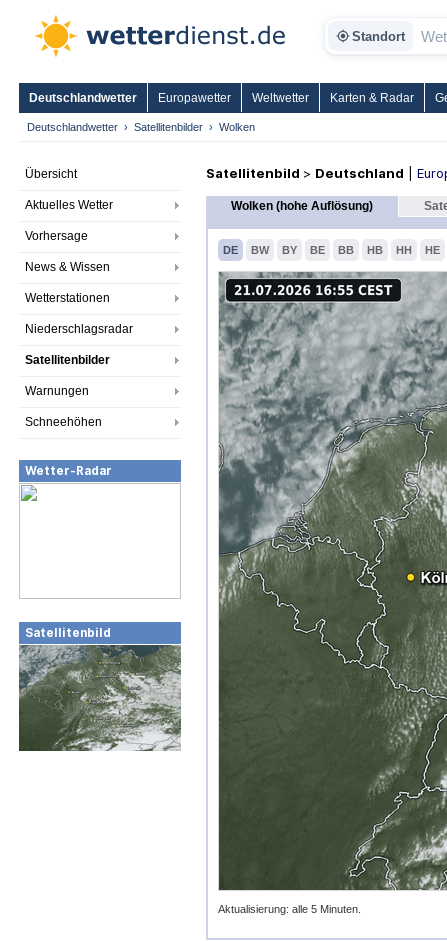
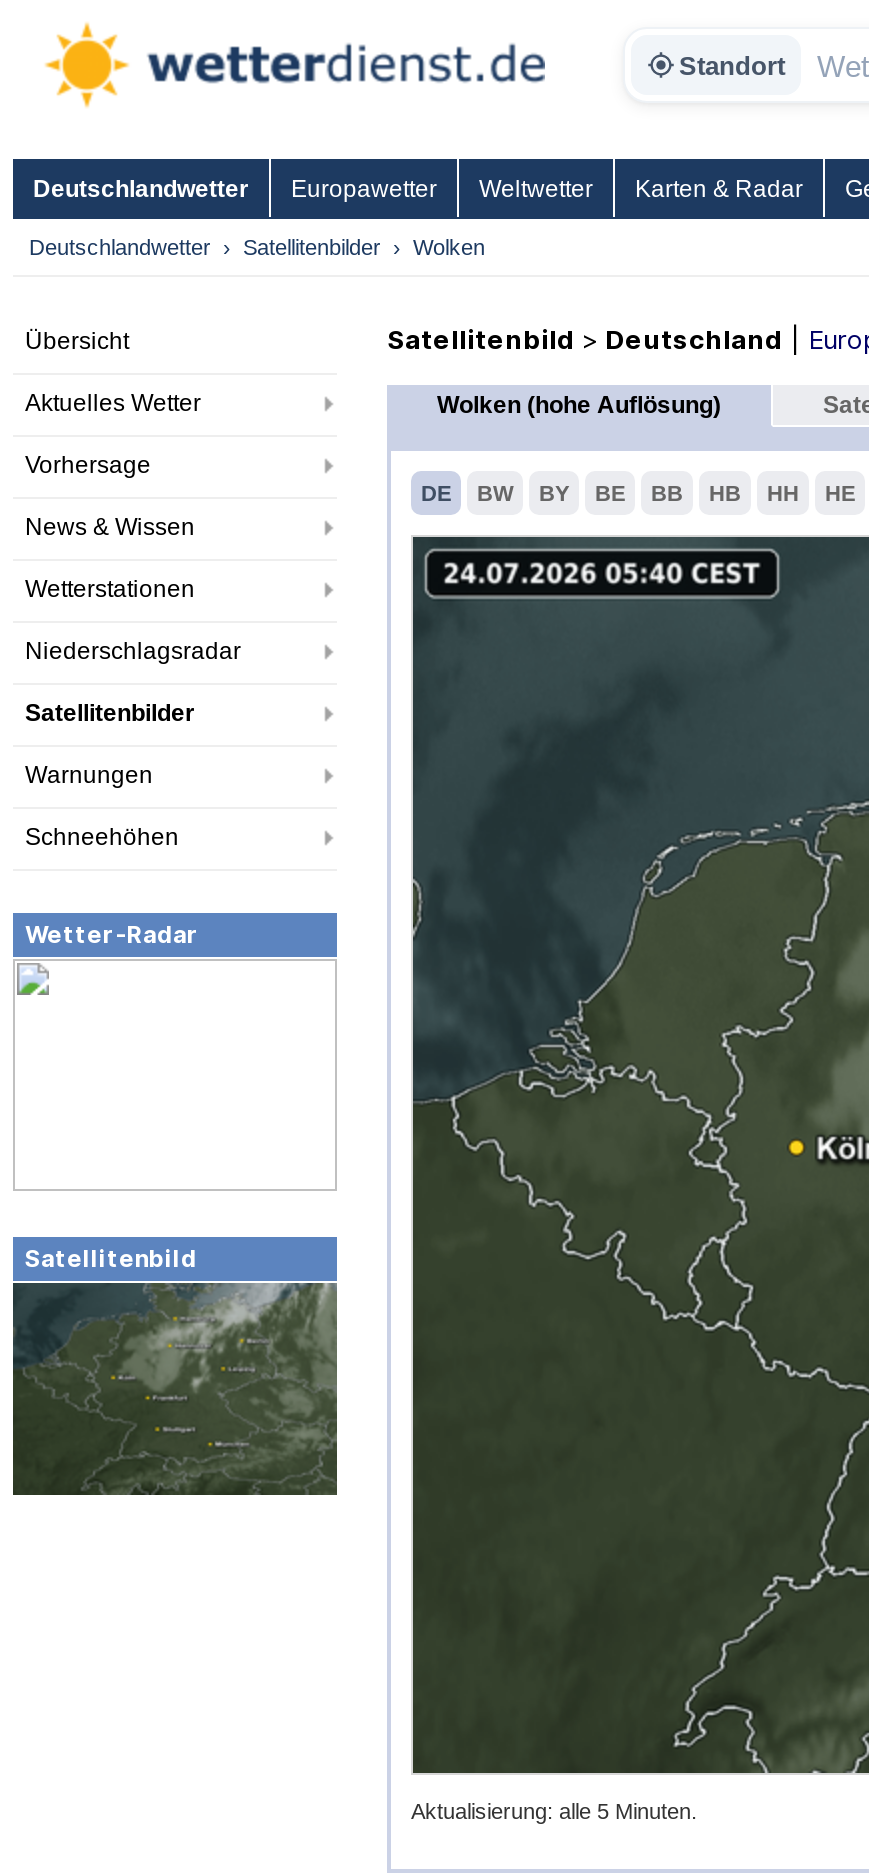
- [image]
+ [image]

- [image]
+ [image]
